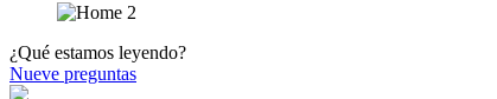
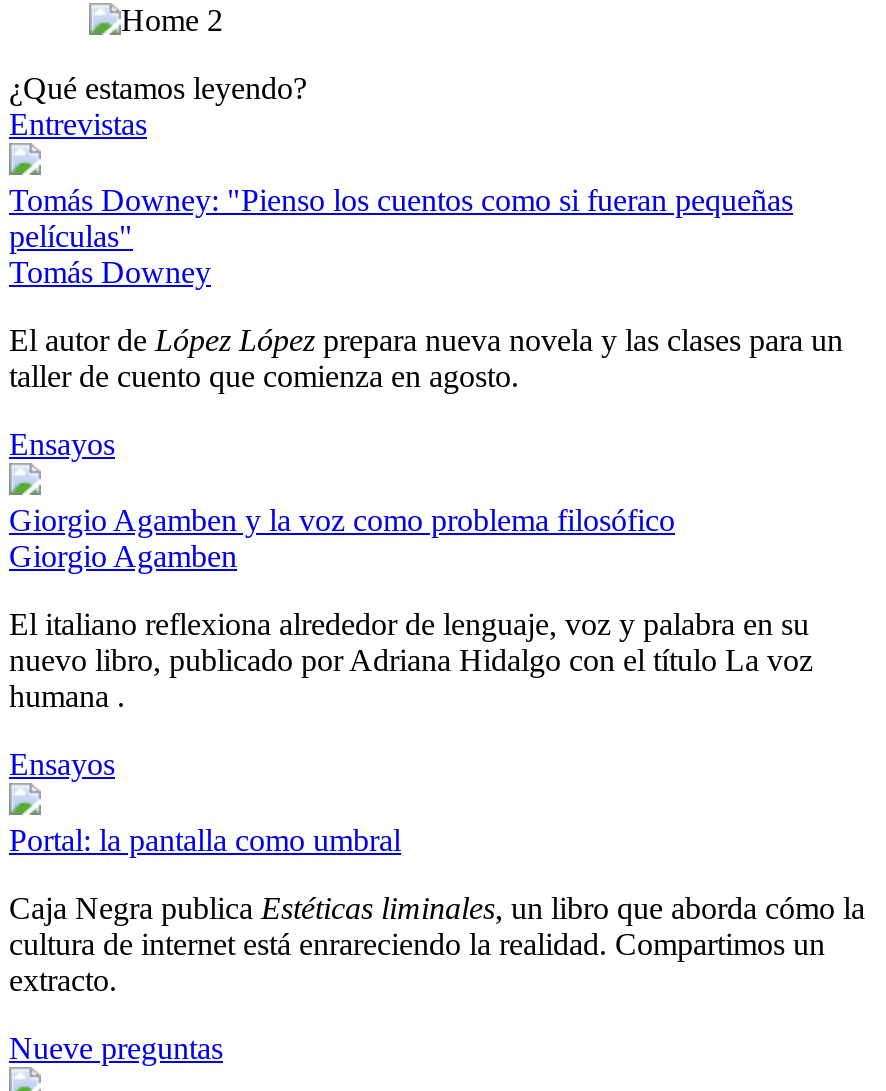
+ Entrevistas
+ Tomás Downey: "Pienso los cuentos como si fueran pequeñas
+ películas"
+ Tomás Downey
+ El autor de López López prepara nueva novela y las clases para un
+ taller de cuento que comienza en agosto.
+ Ensayos
+ Giorgio Agamben y la voz como problema filosófico
+ Giorgio Agamben
+ El italiano reflexiona alrededor de lenguaje, voz y palabra en su
+ nuevo libro, publicado por Adriana Hidalgo con el título La voz
+ humana .
+ Ensayos
+ Portal: la pantalla como umbral
+ Caja Negra publica Estéticas liminales, un libro que aborda cómo la
+ cultura de internet está enrareciendo la realidad. Compartimos un
+ extracto.
